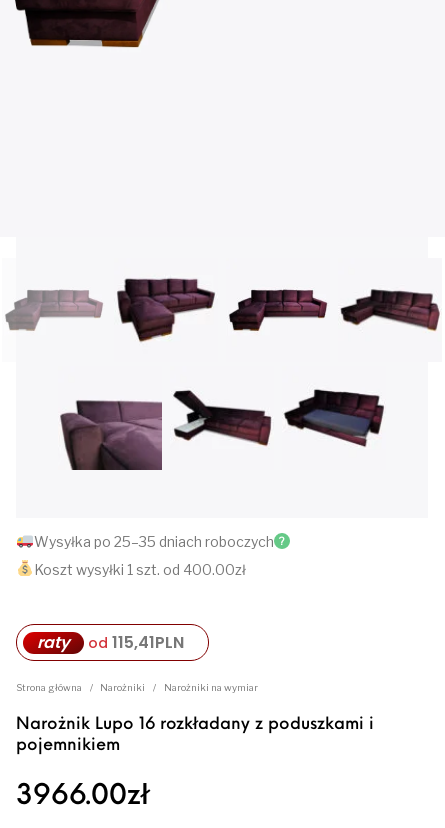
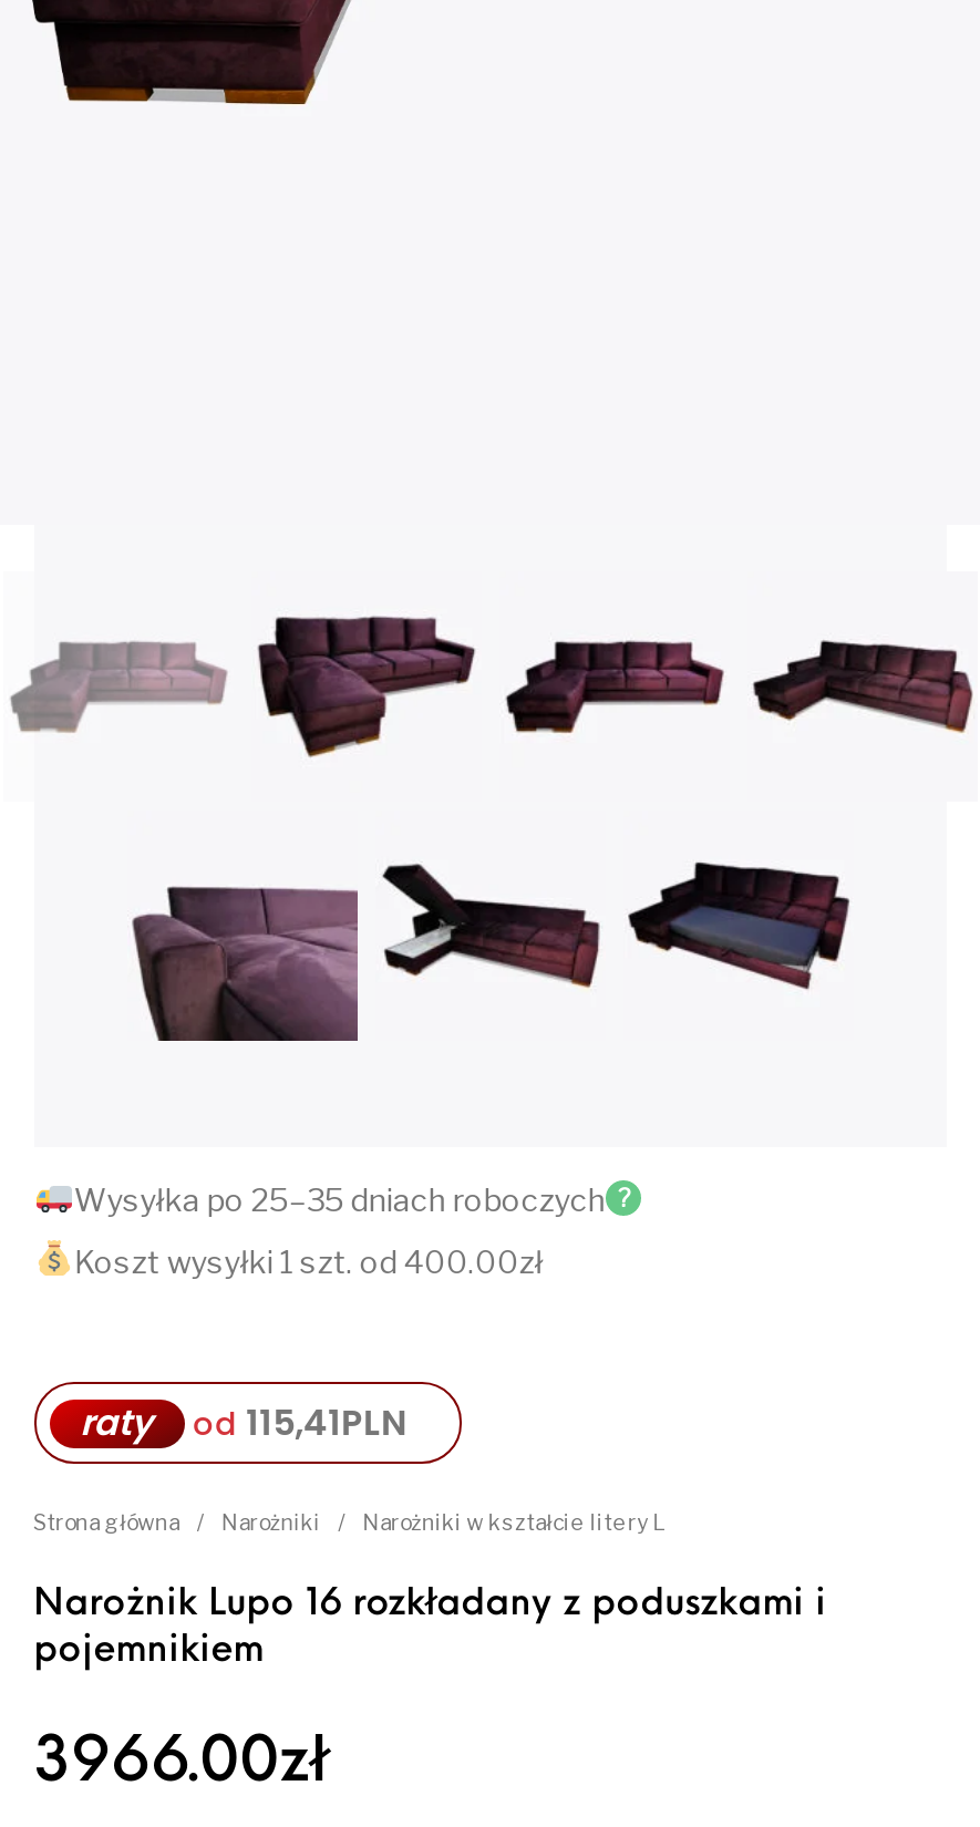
- Narożniki na wymiar
+ Narożniki w kształcie litery L
